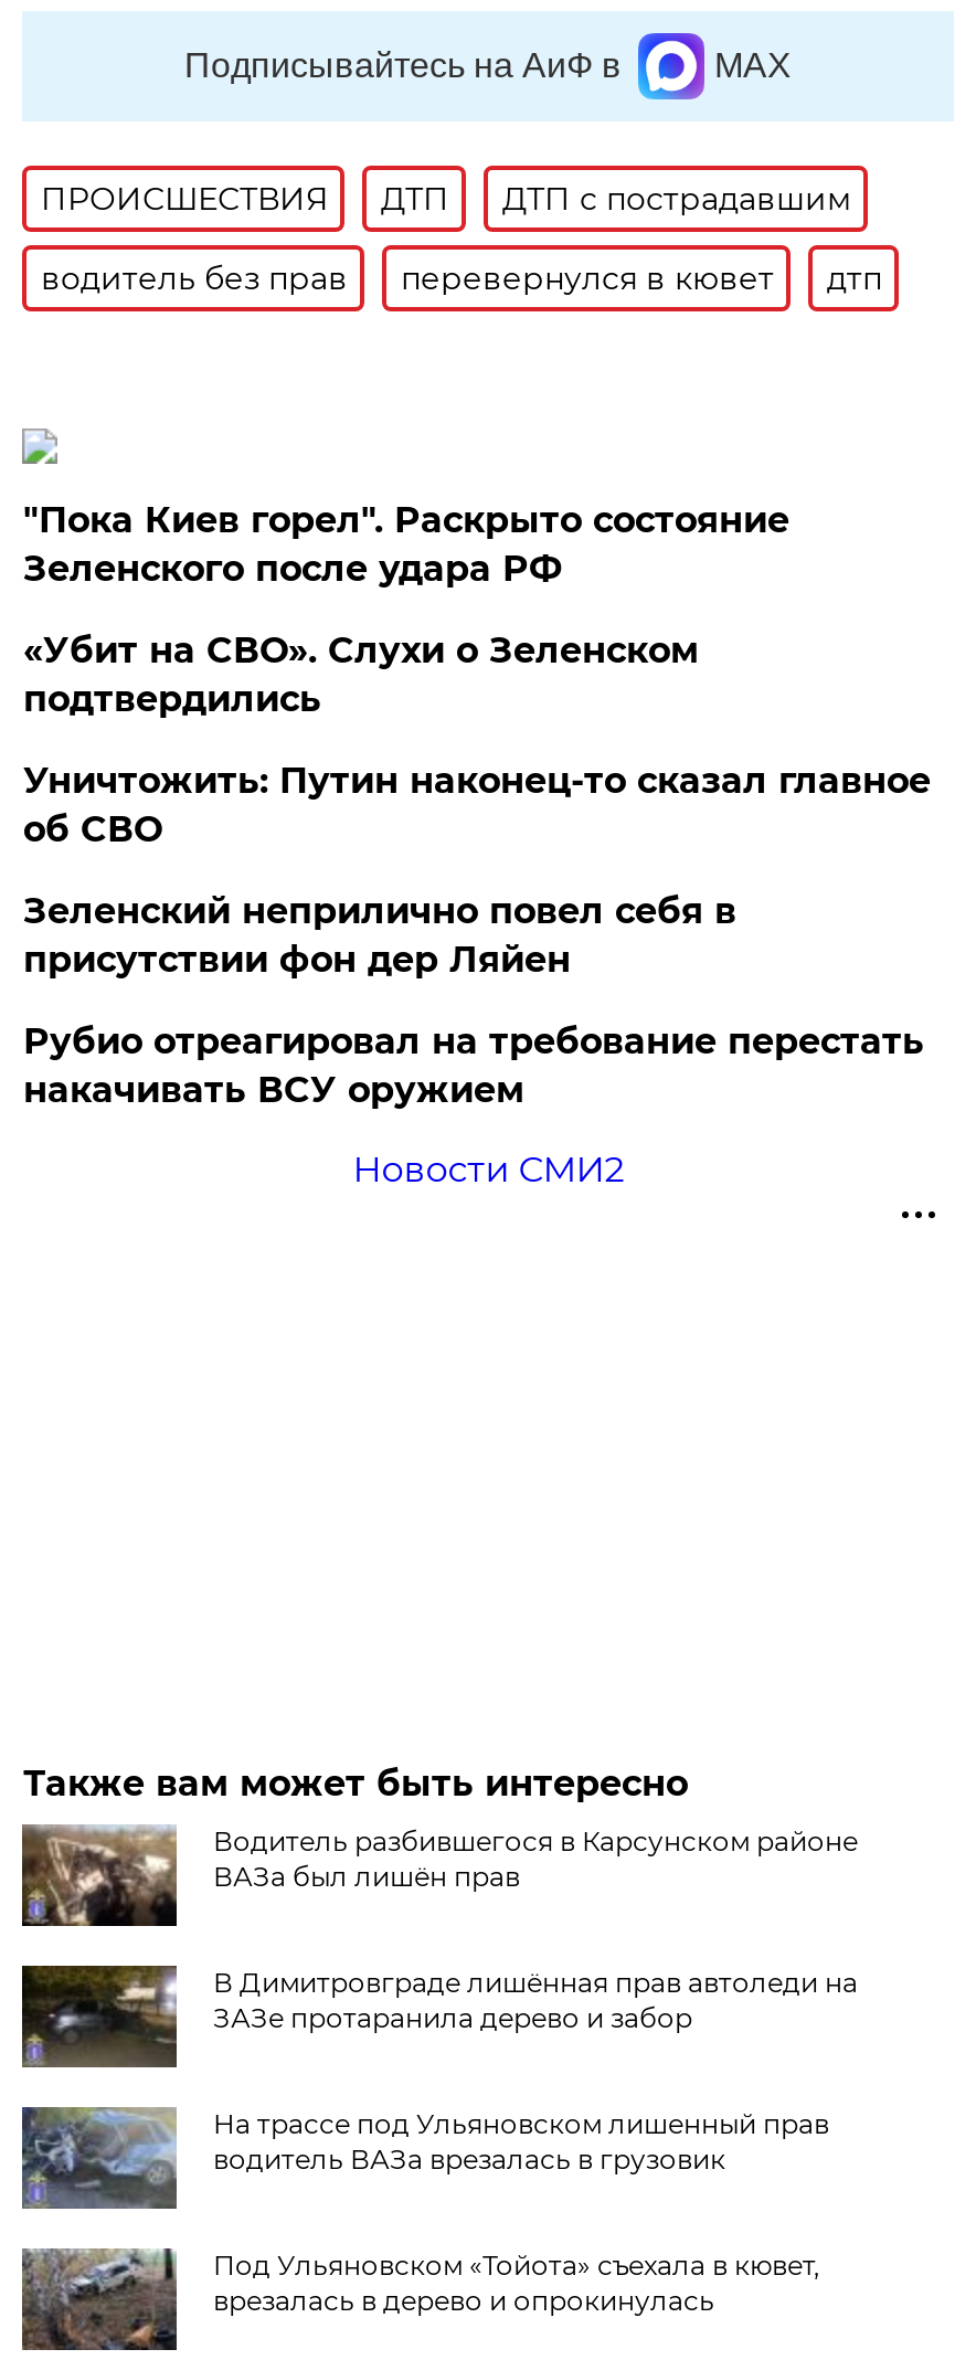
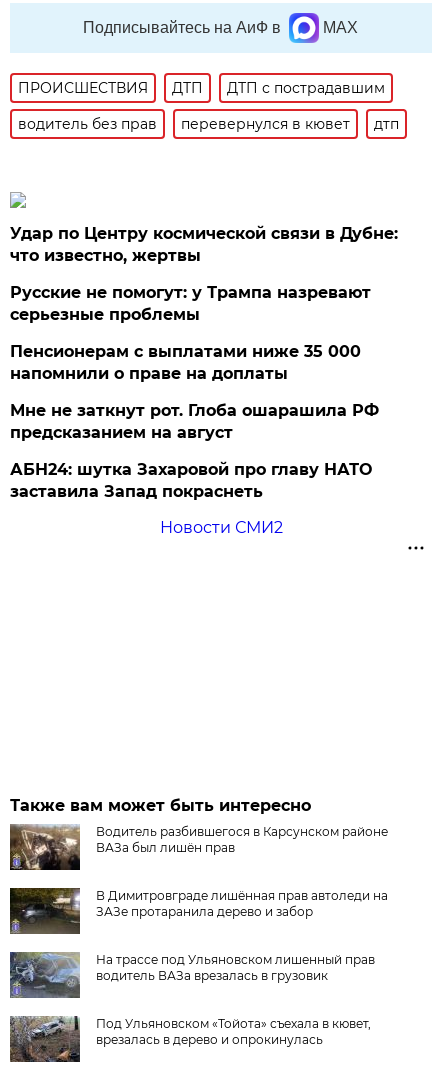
- "Пока Киев горел". Раскрыто состояние
- Зеленского после удара РФ
+ Удар по Центру космической связи в Дубне:
+ что известно, жертвы

- «Убит на СВО». Слухи о Зеленском
- подтвердились
+ Русские не помогут: у Трампа назревают
+ серьезные проблемы

- Уничтожить: Путин наконец-то сказал главное
- об СВО
+ Пенсионерам с выплатами ниже 35 000
+ напомнили о праве на доплаты

- Зеленский неприлично повел cебя в
- присутствии фон дер Ляйен
+ Мне не заткнут рот. Глоба ошарашила РФ
+ предсказанием на август

- Рубио отреагировал на требование перестать
- накачивать ВСУ оружием
+ АБН24: шутка Захаровой про главу НАТО
+ заставила Запад покраснеть
